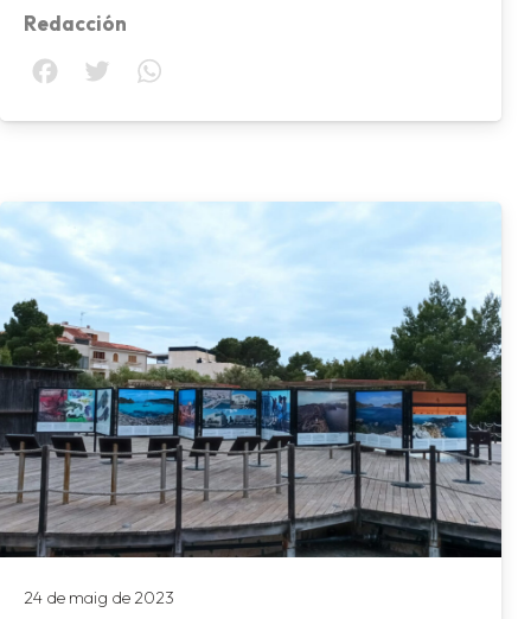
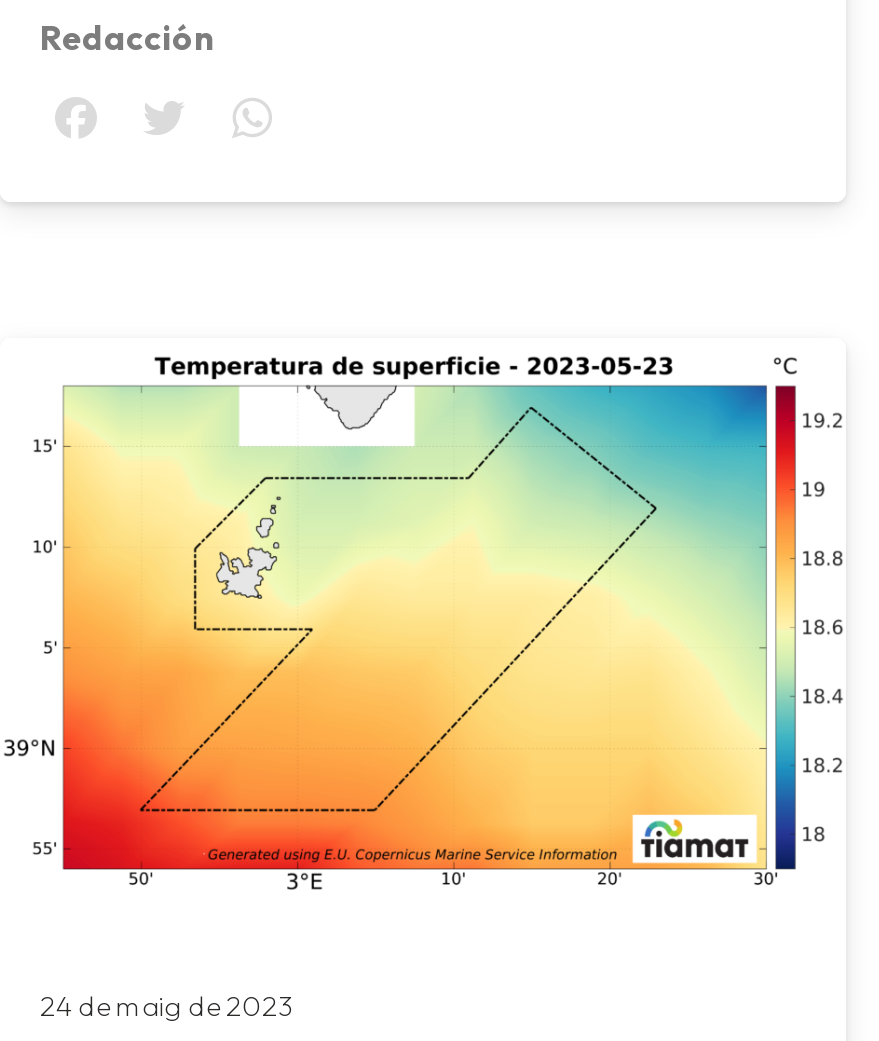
- [image]
+ [image]
